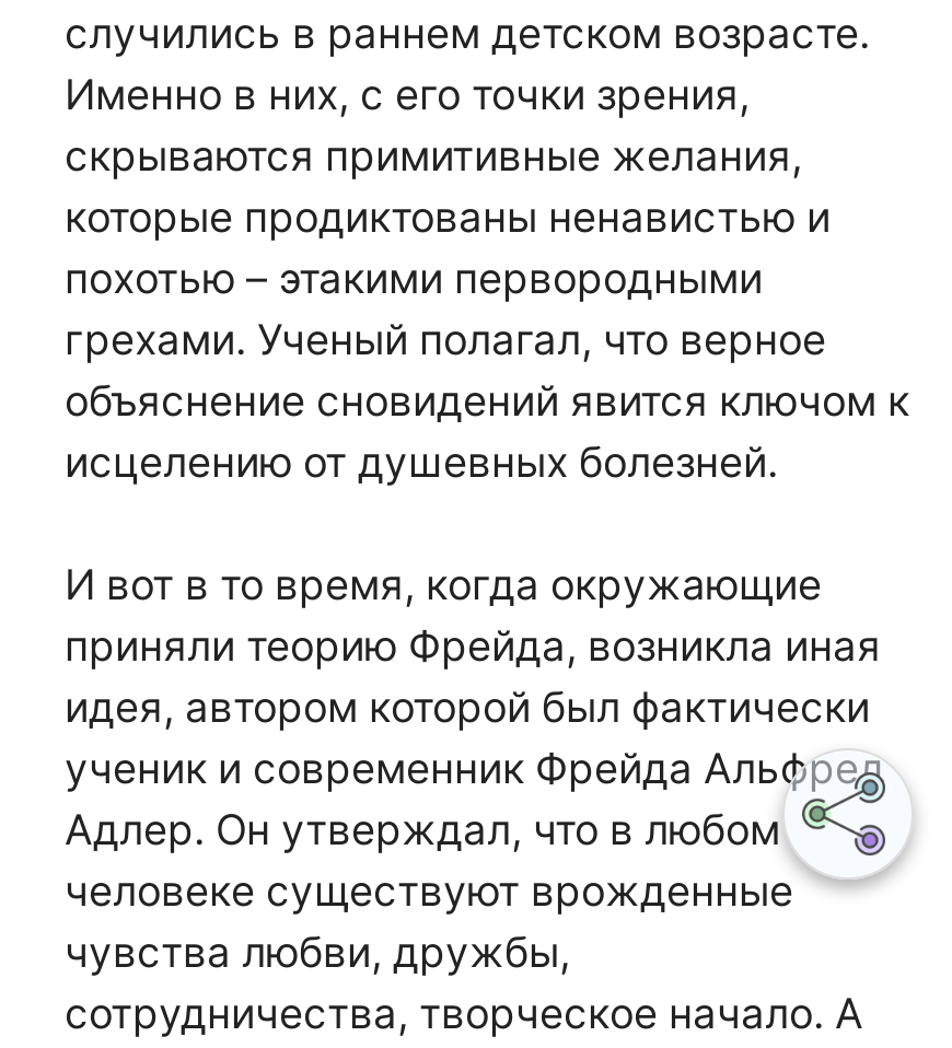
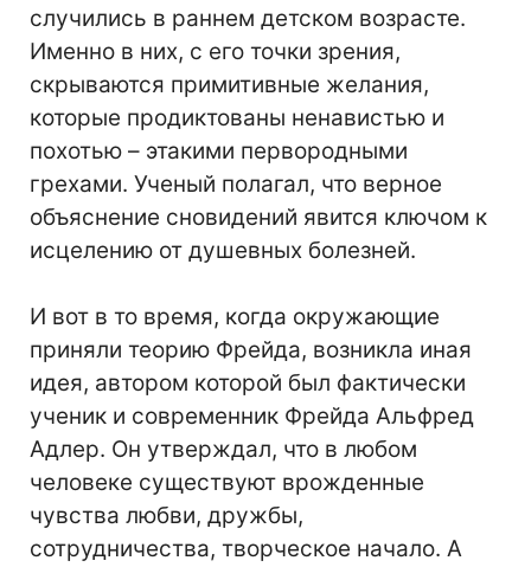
- [image]
